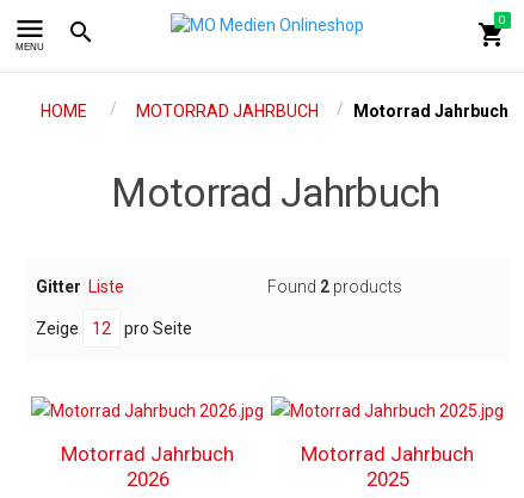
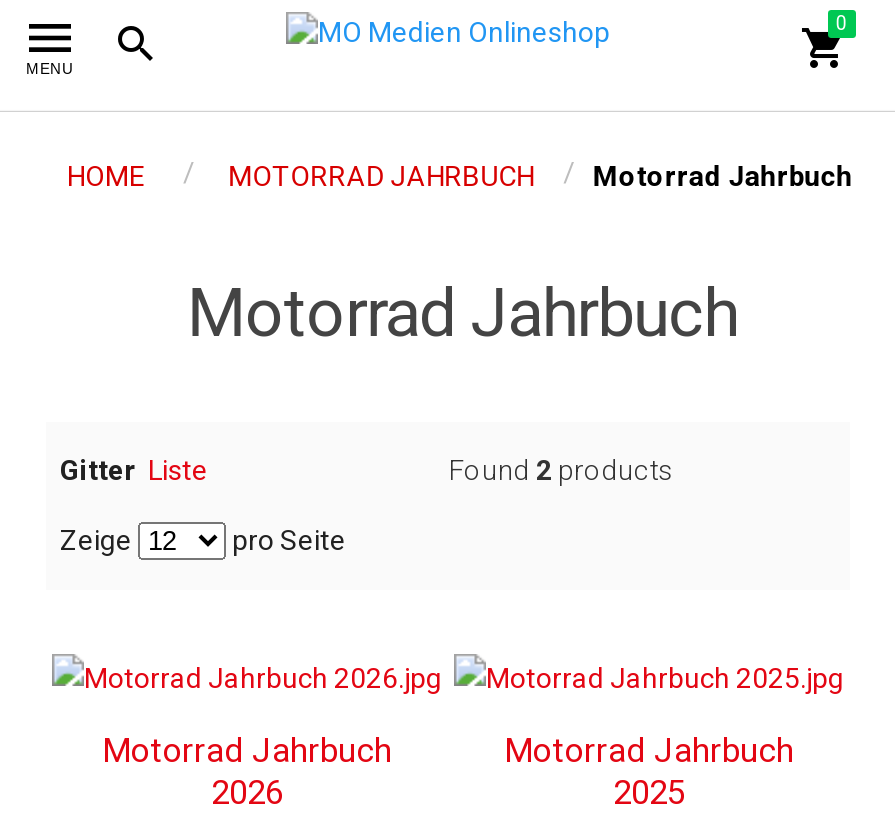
- 12 pro Seite
+ pro Seite
